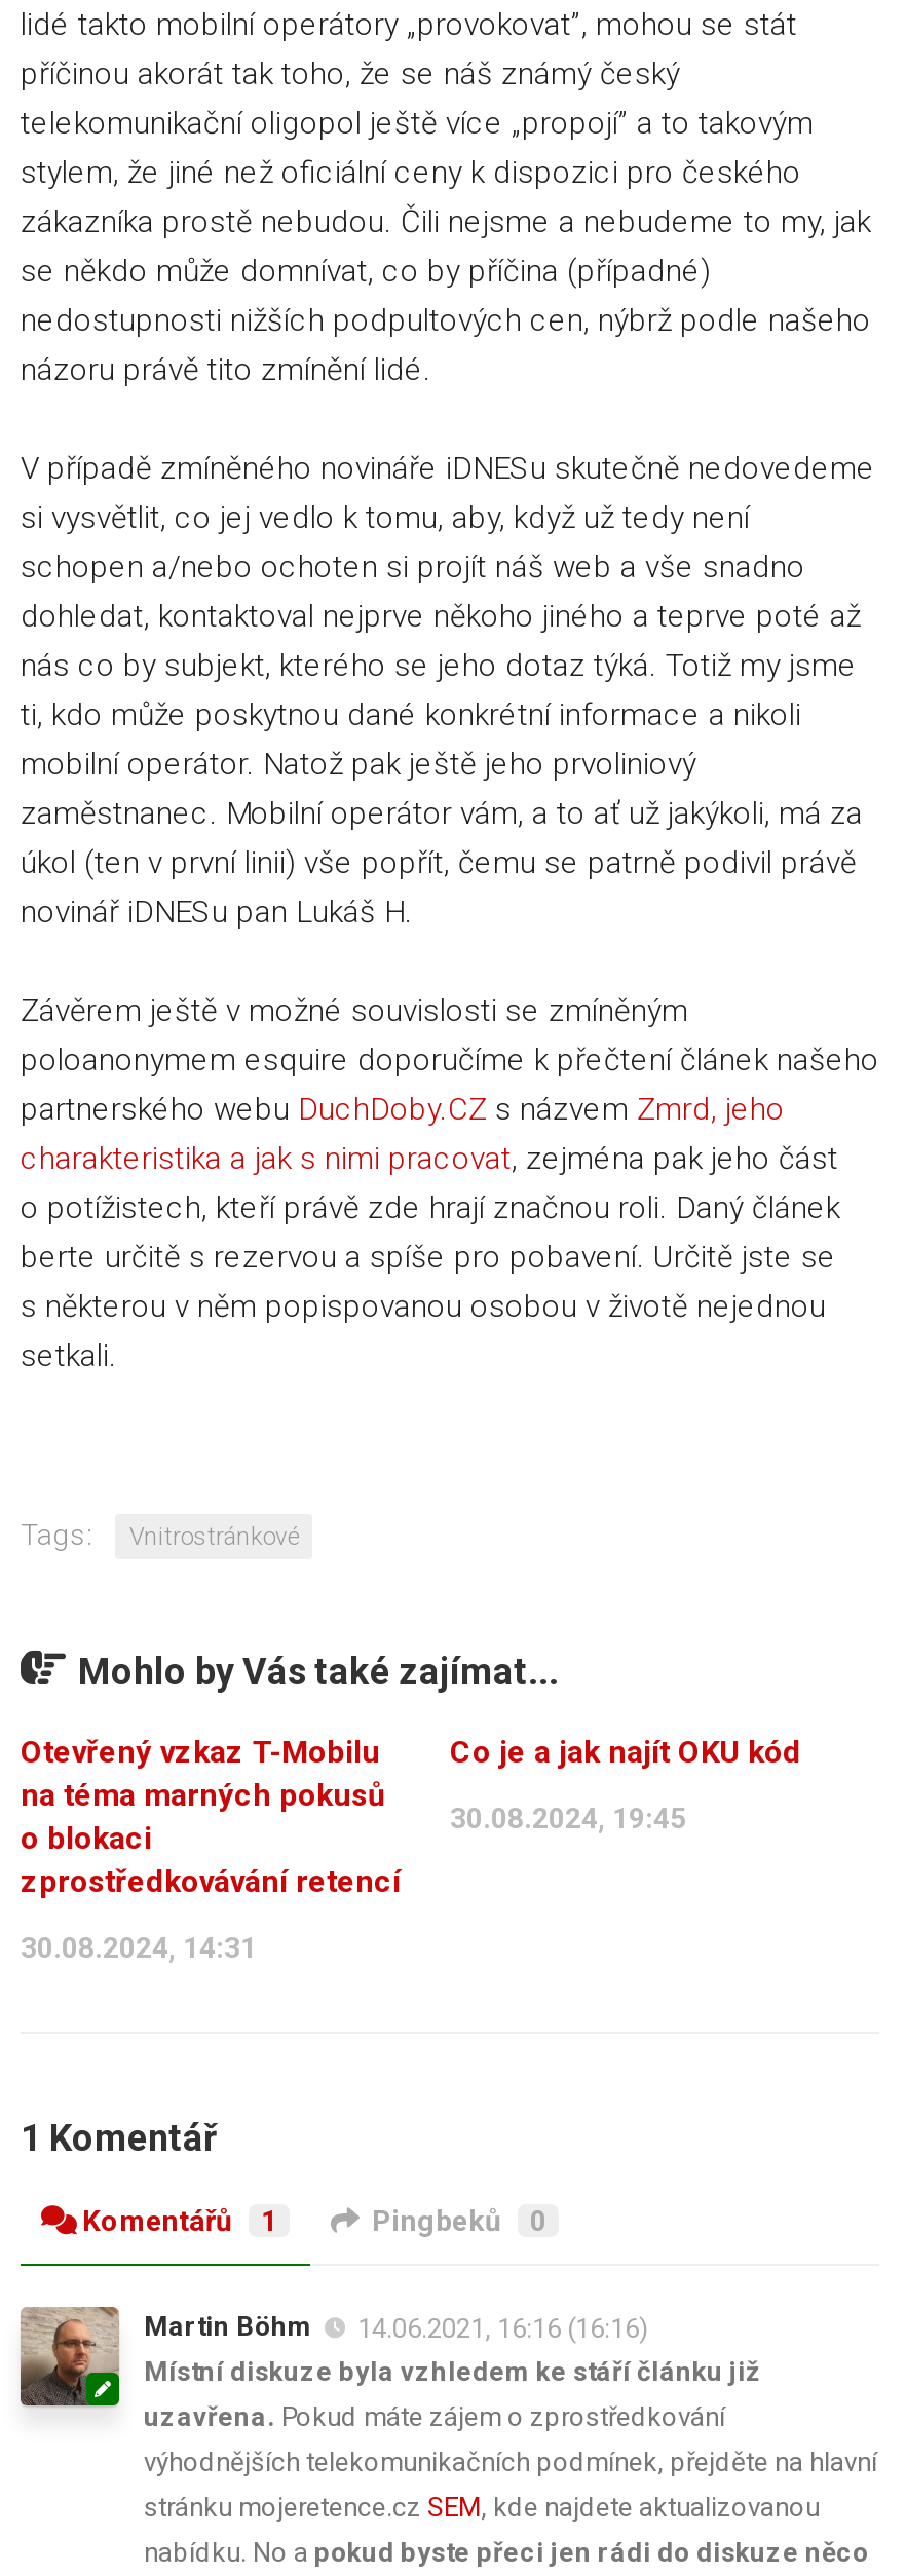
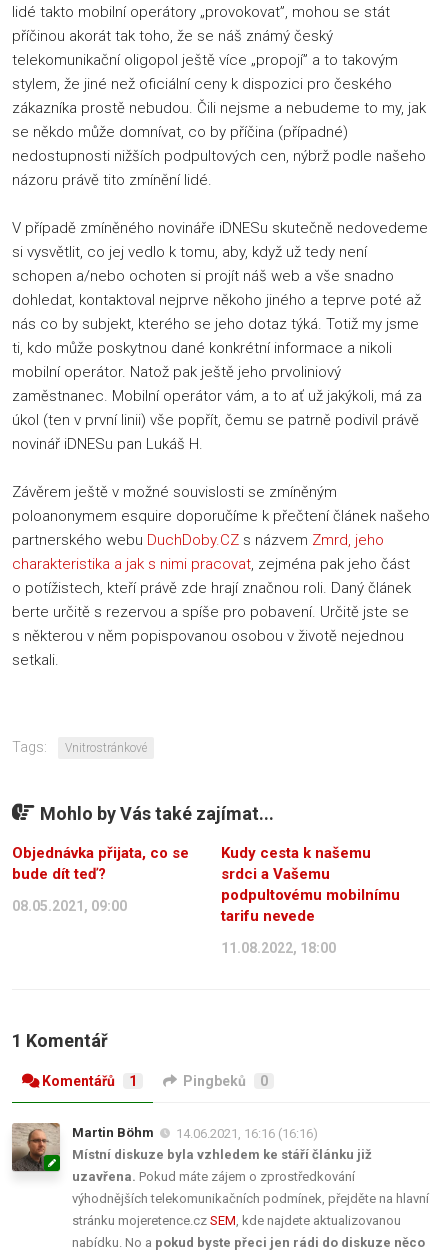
- Otevřený vzkaz T-Mobilu
- na téma marných pokusů
- o blokaci
- zprostředkovávání retencí
+ Objednávka přijata, co se
+ bude dít teď?

- Co je a jak najít OKU kód
+ Kudy cesta k našemu
+ srdci a Vašemu
+ podpultovému mobilnímu
+ tarifu nevede

- 30.08.2024, 19:45
+ 11.08.2022, 18:00

- 30.08.2024, 14:31
+ 08.05.2021, 09:00
